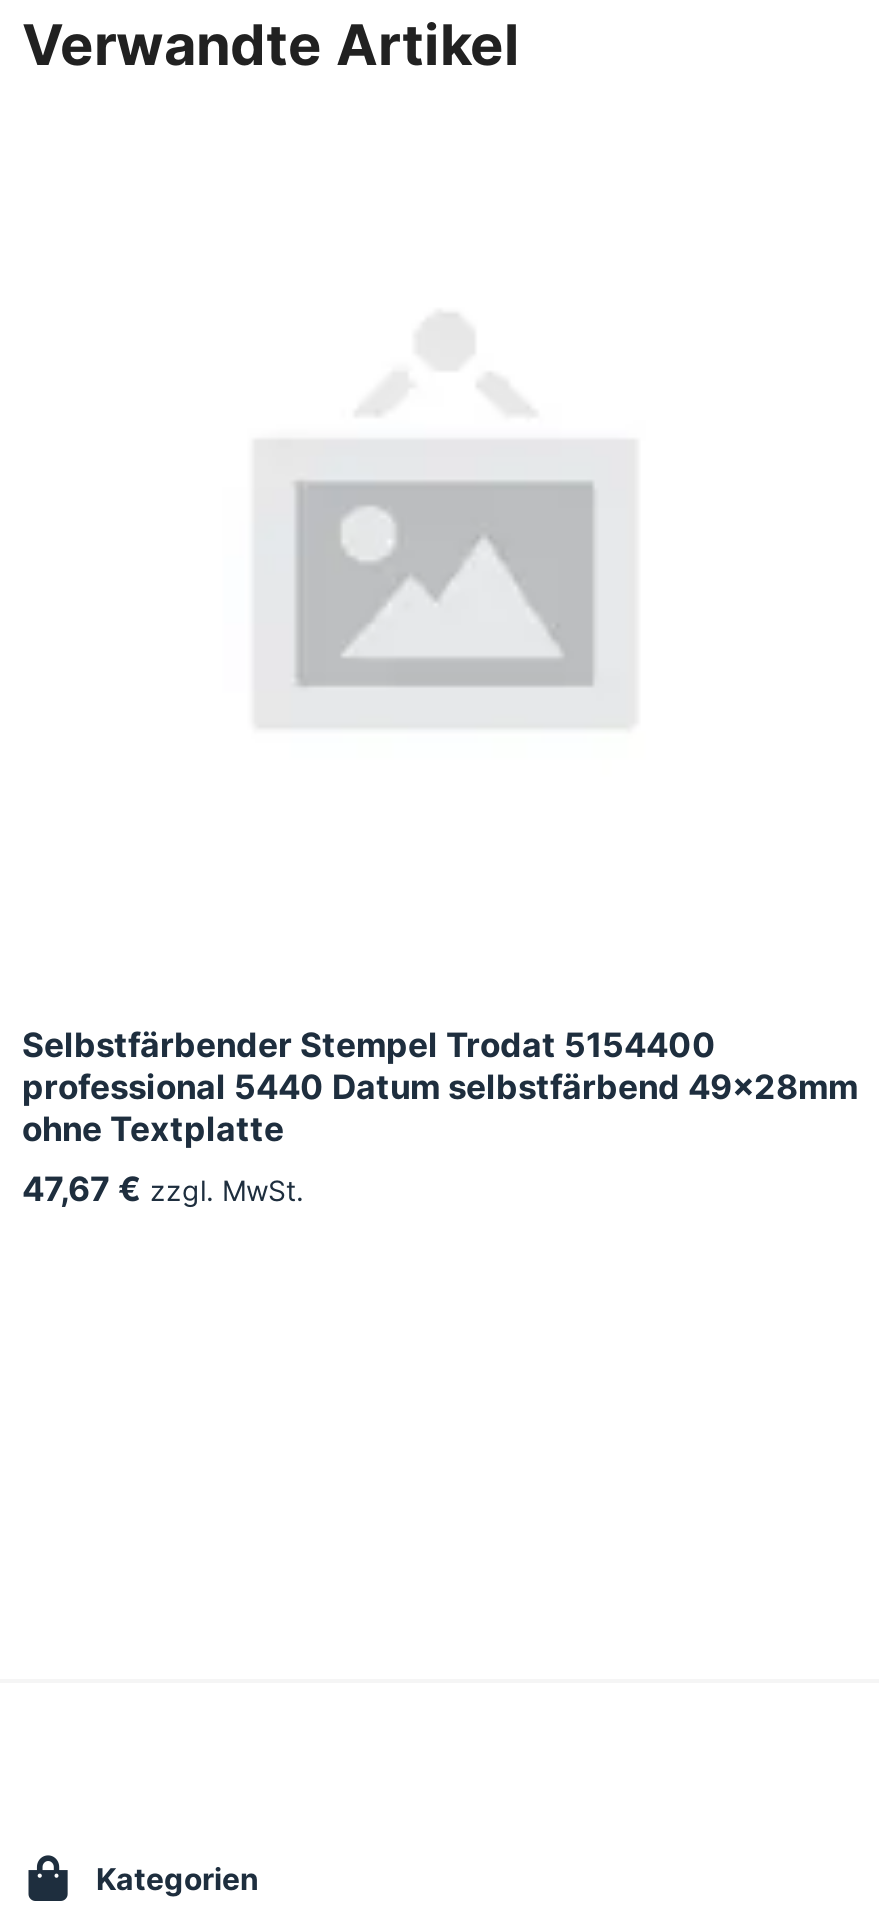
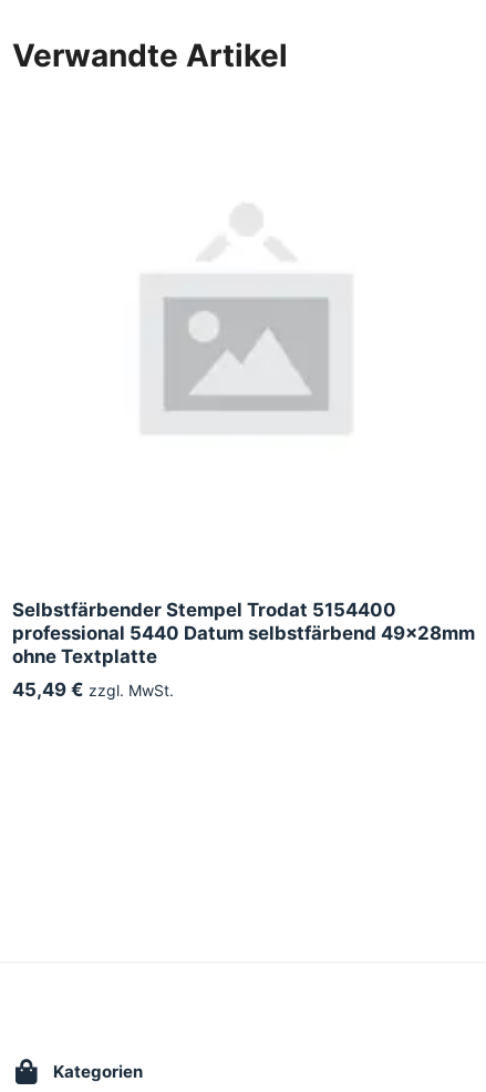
- 47,67 €zzgl. MwSt.
+ 45,49 €zzgl. MwSt.
